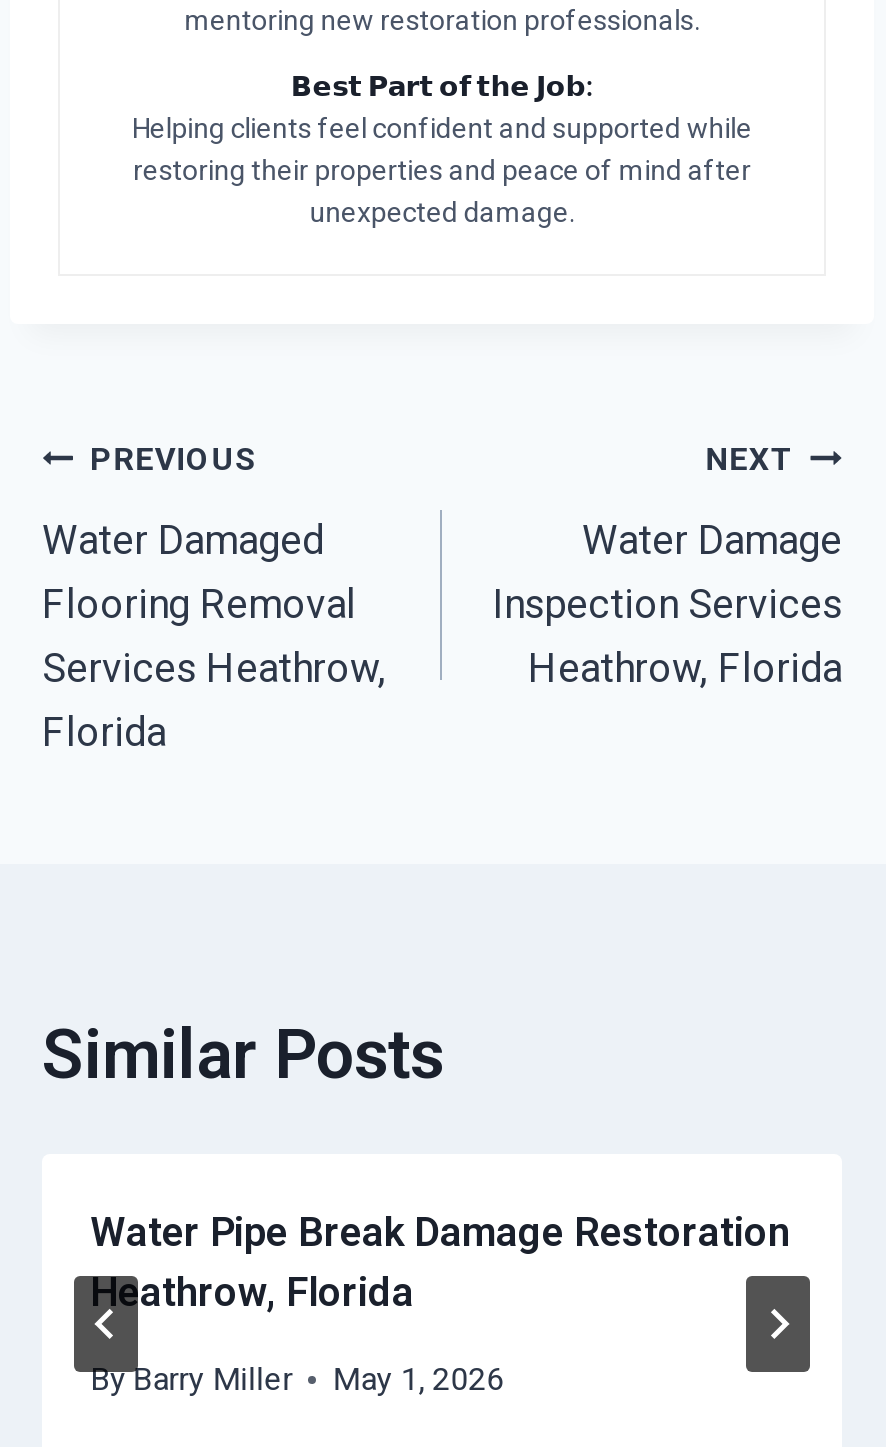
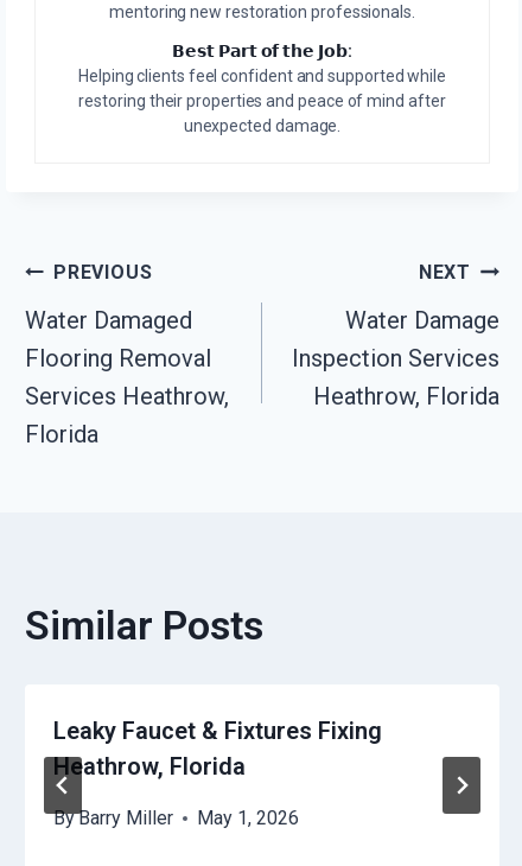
- Water Pipe Break Damage Restoration
+ Leaky Faucet & Fixtures Fixing
